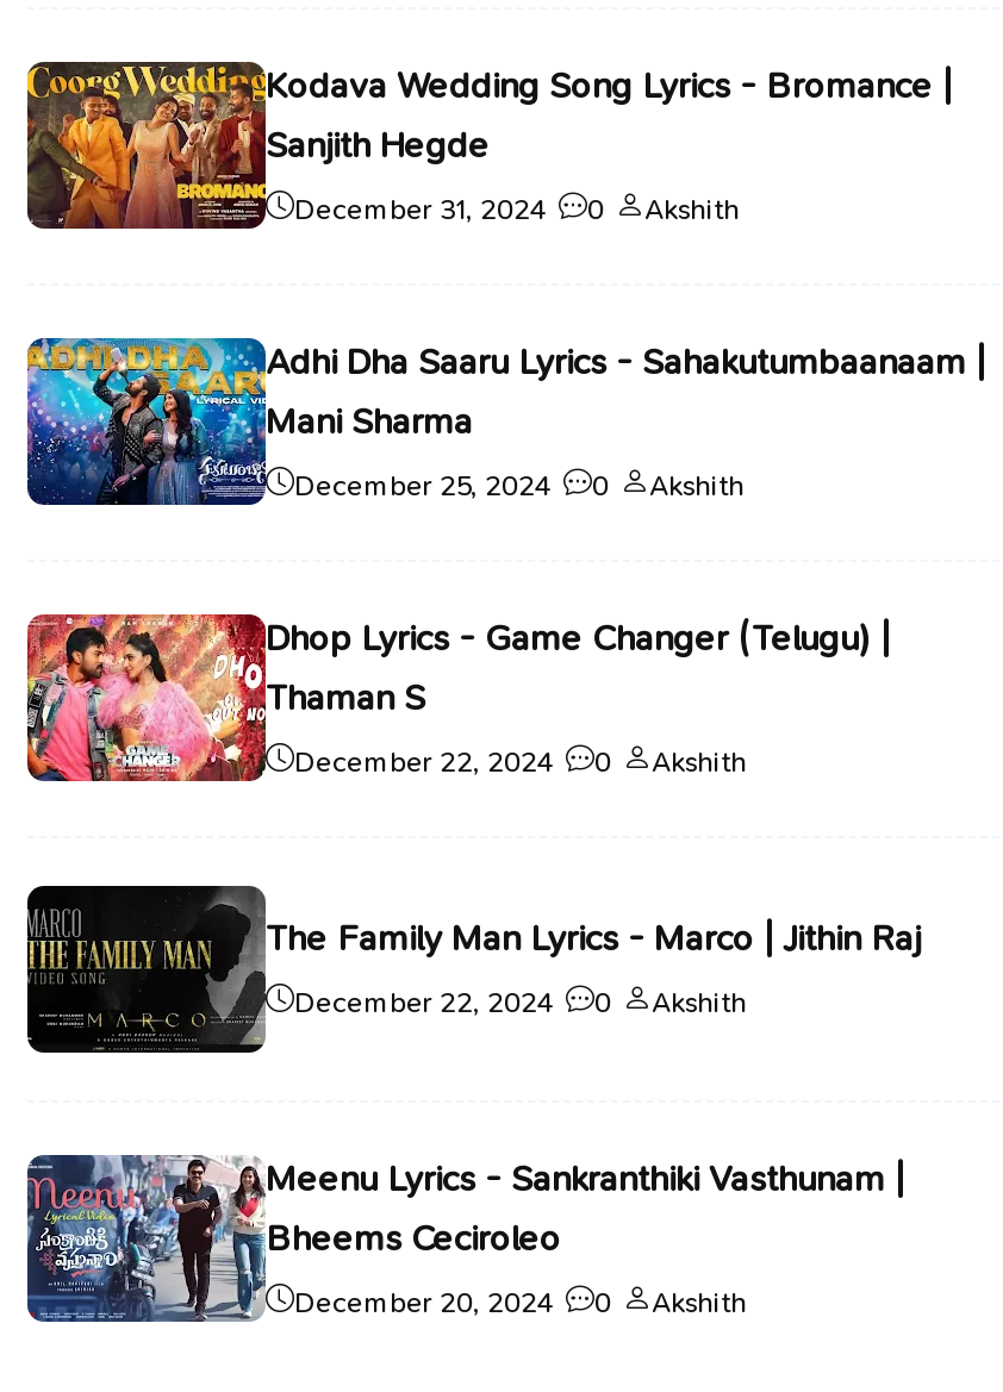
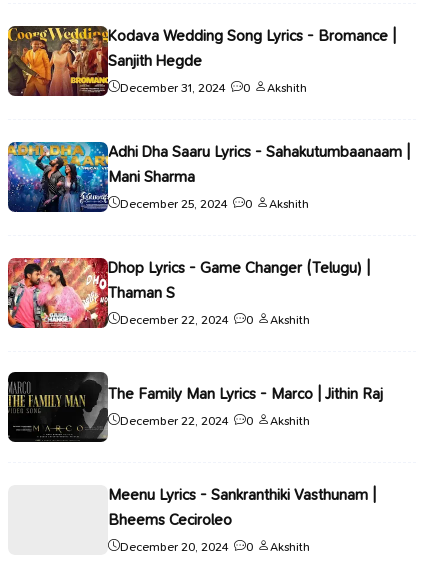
- [image]
